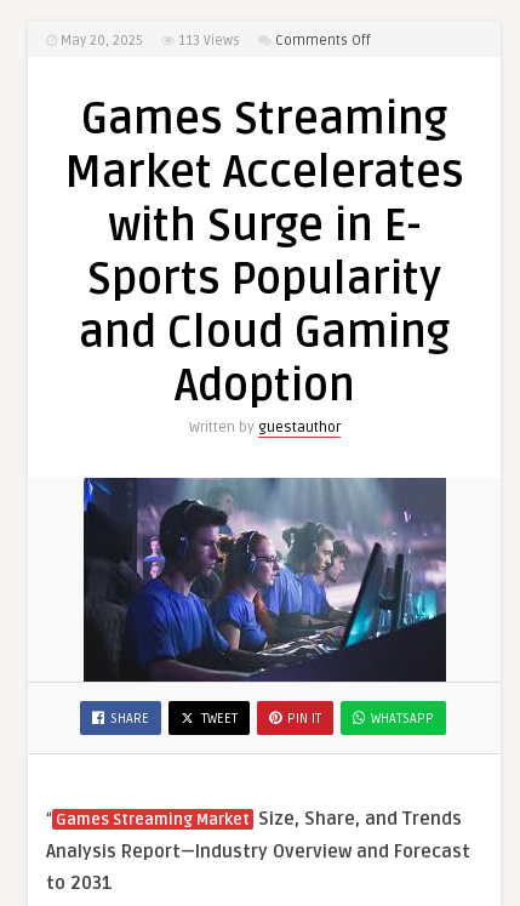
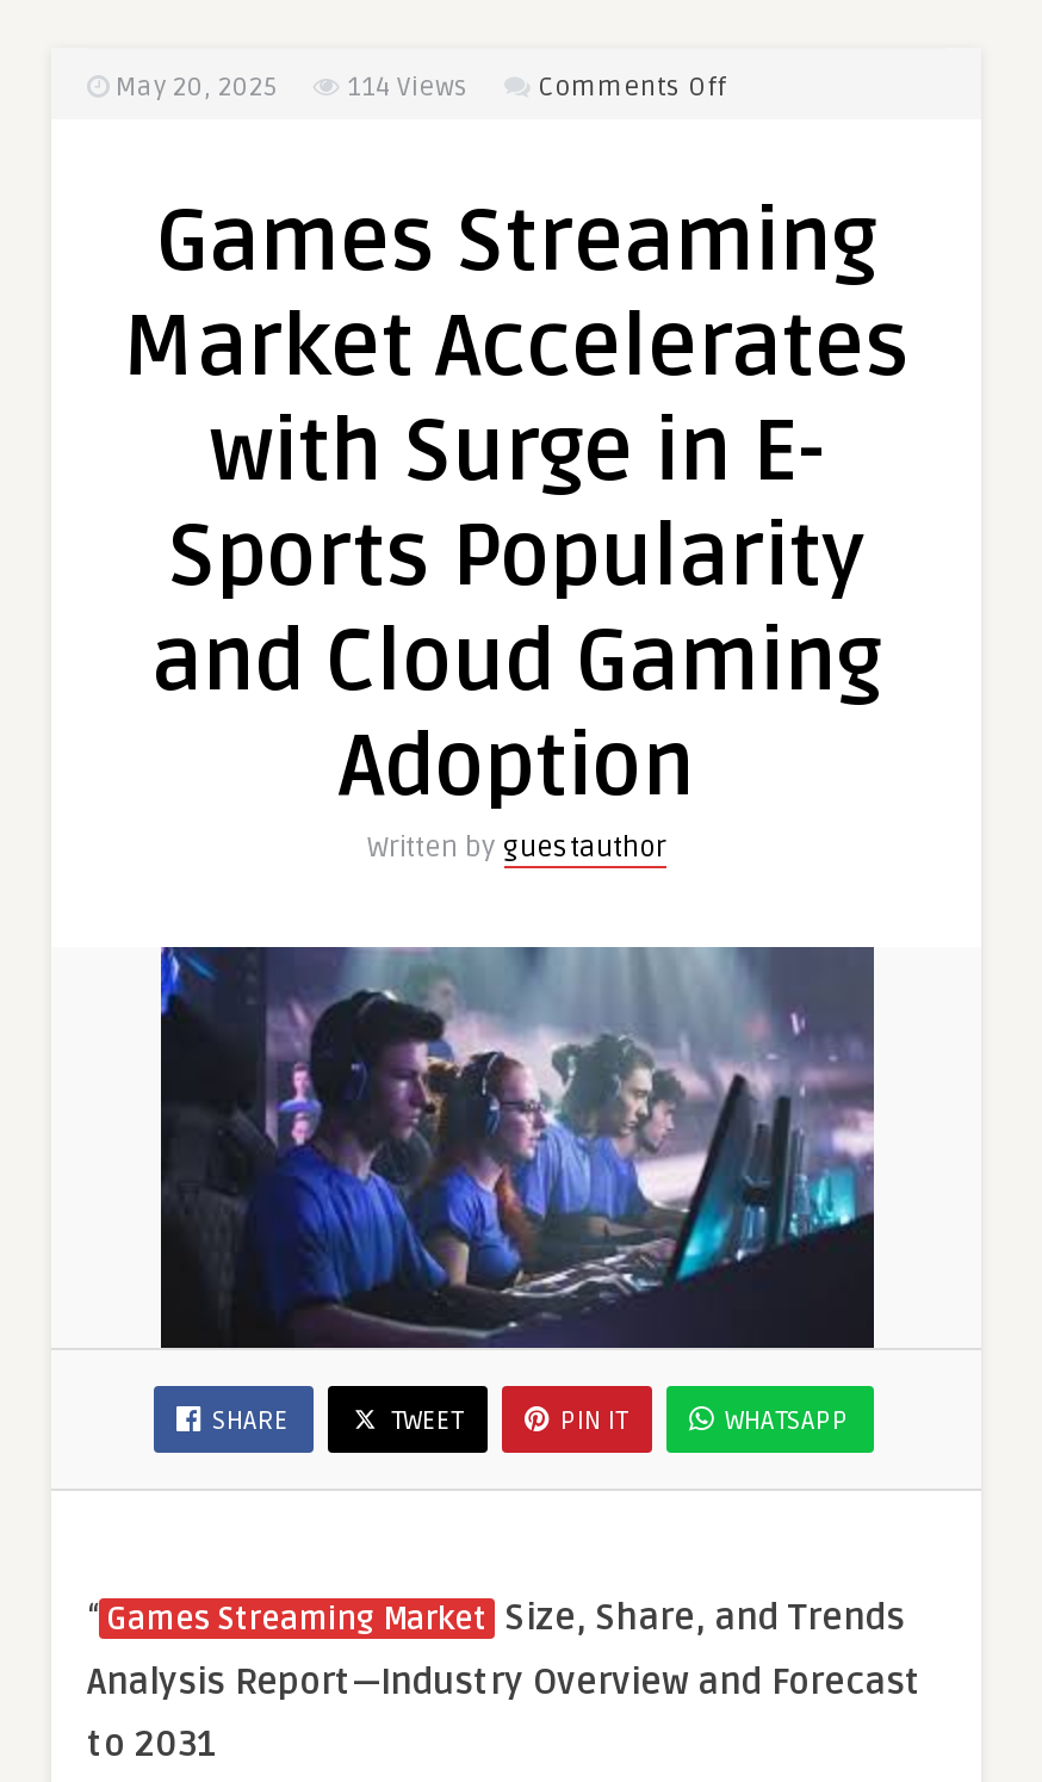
- May 20, 2025 113 Views
+ May 20, 2025 114 Views
